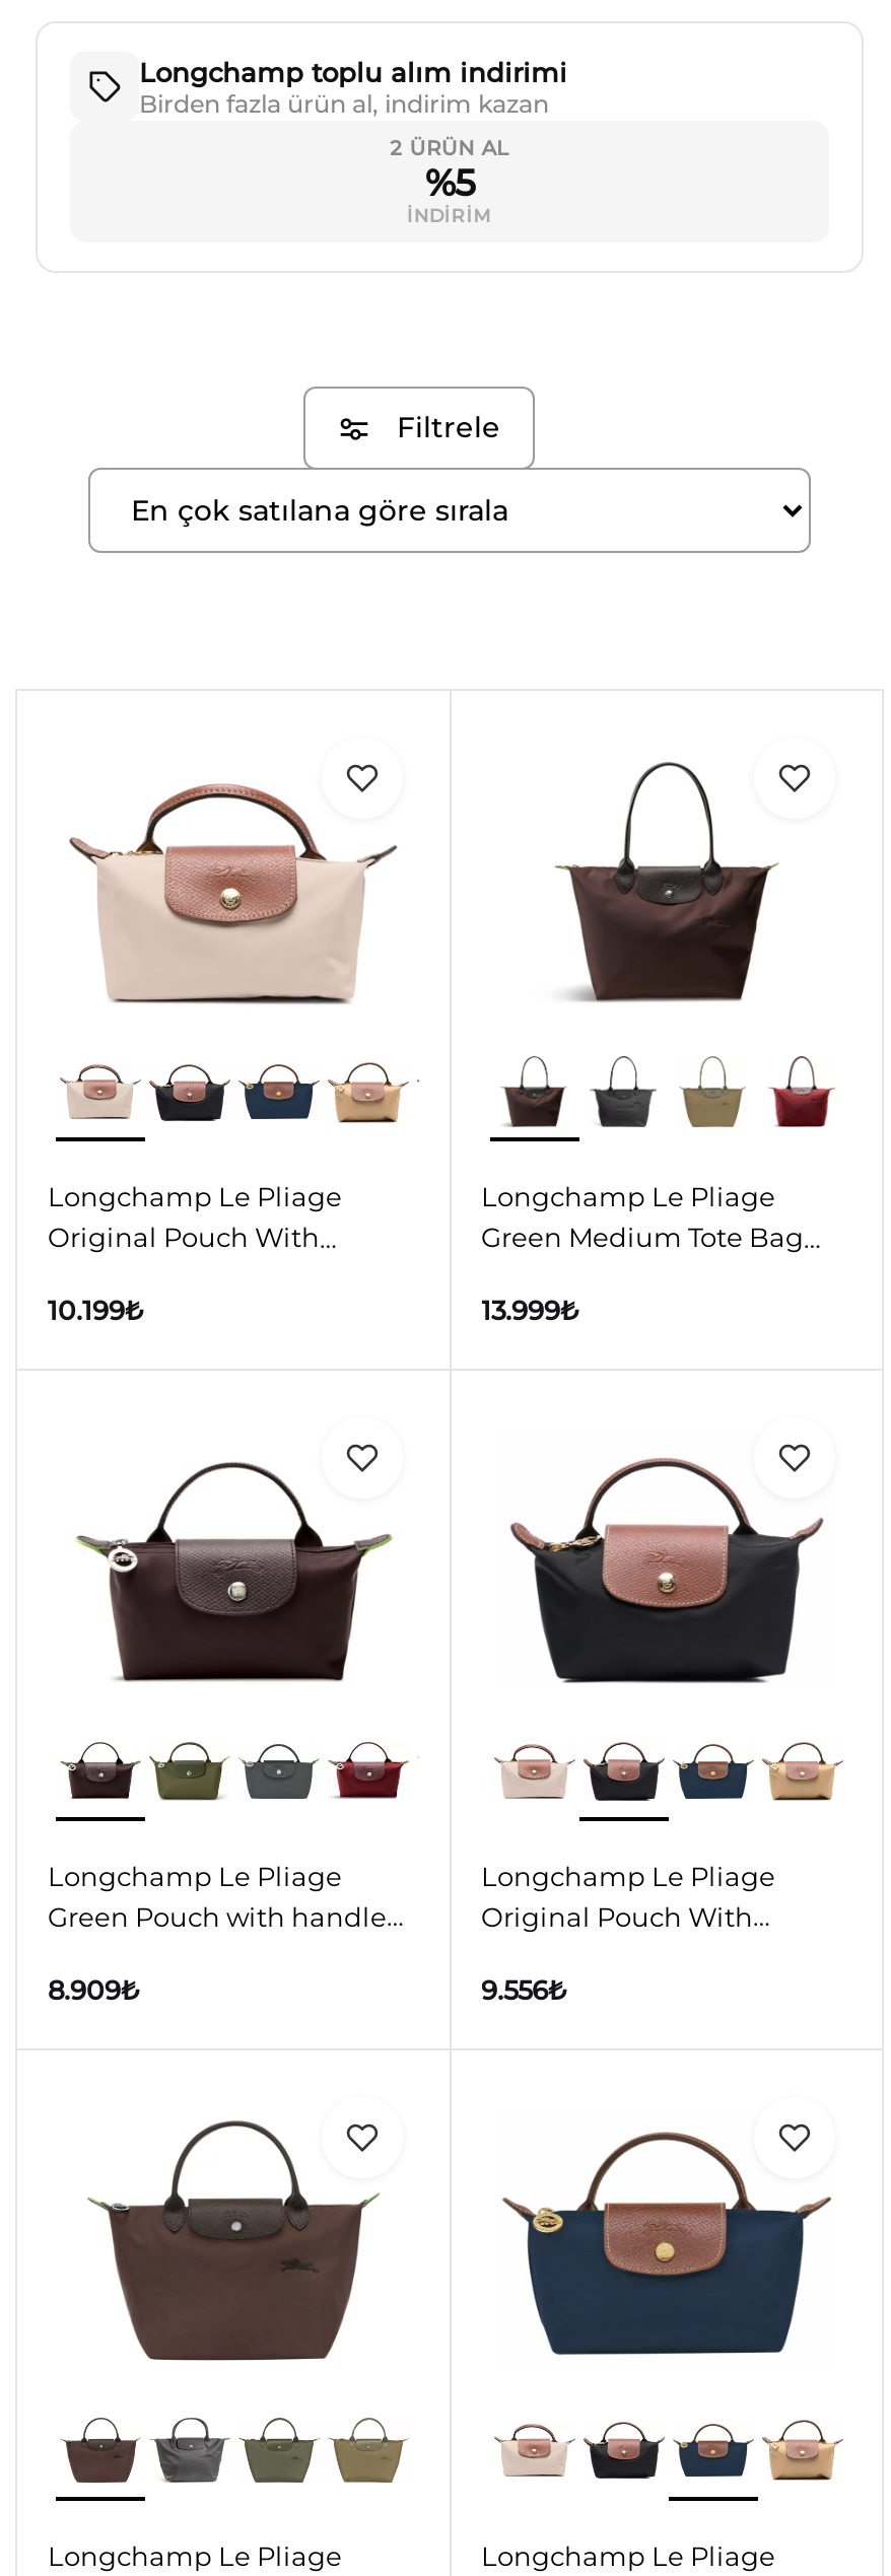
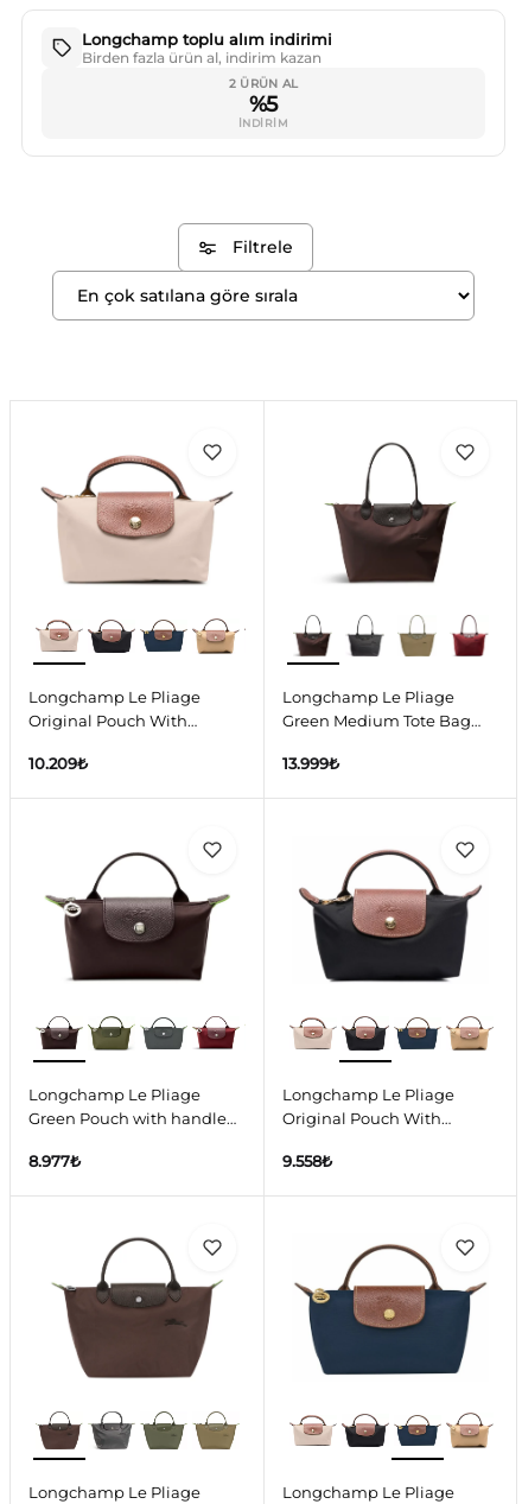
- 10.199₺
+ 10.209₺

- 8.909₺
+ 8.977₺

- 9.556₺
+ 9.558₺
